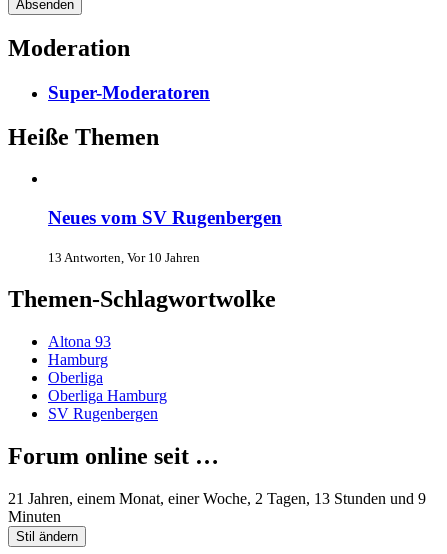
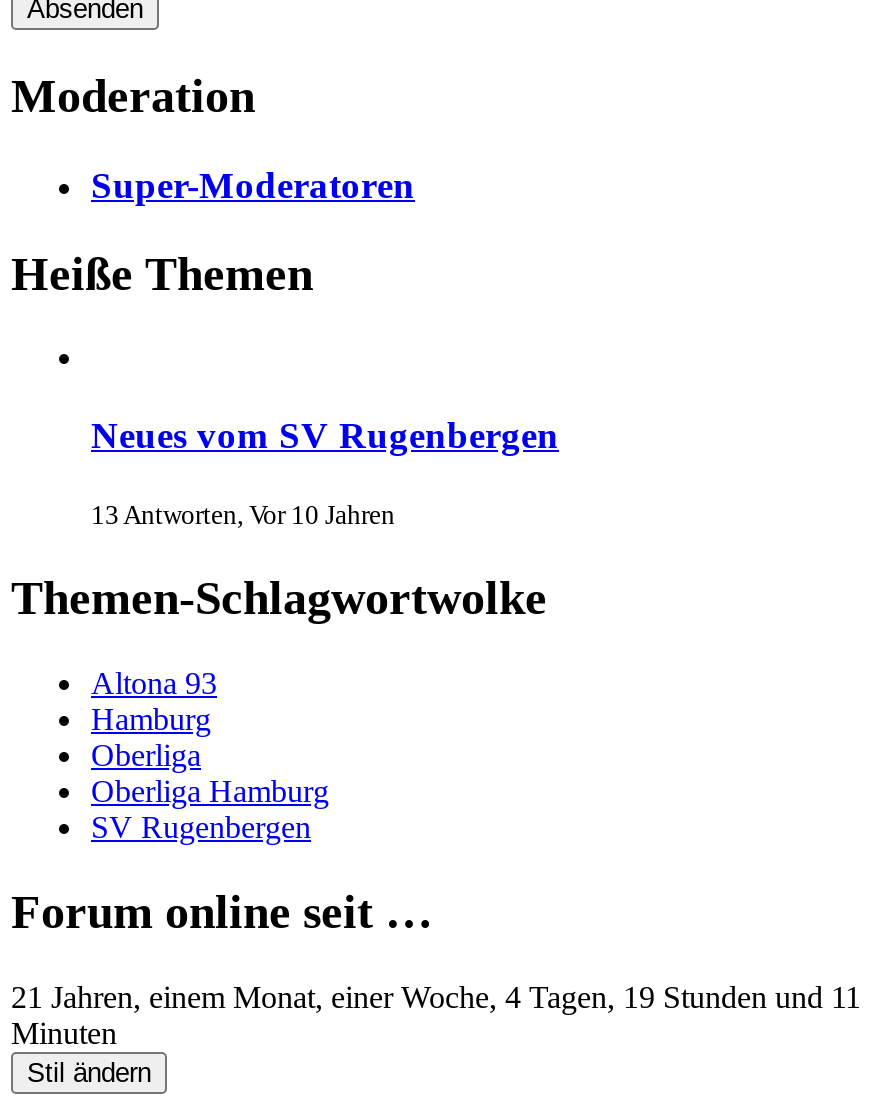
- 21 Jahren, einem Monat, einer Woche, 2 Tagen, 13 Stunden und 9
+ 21 Jahren, einem Monat, einer Woche, 4 Tagen, 19 Stunden und 11
